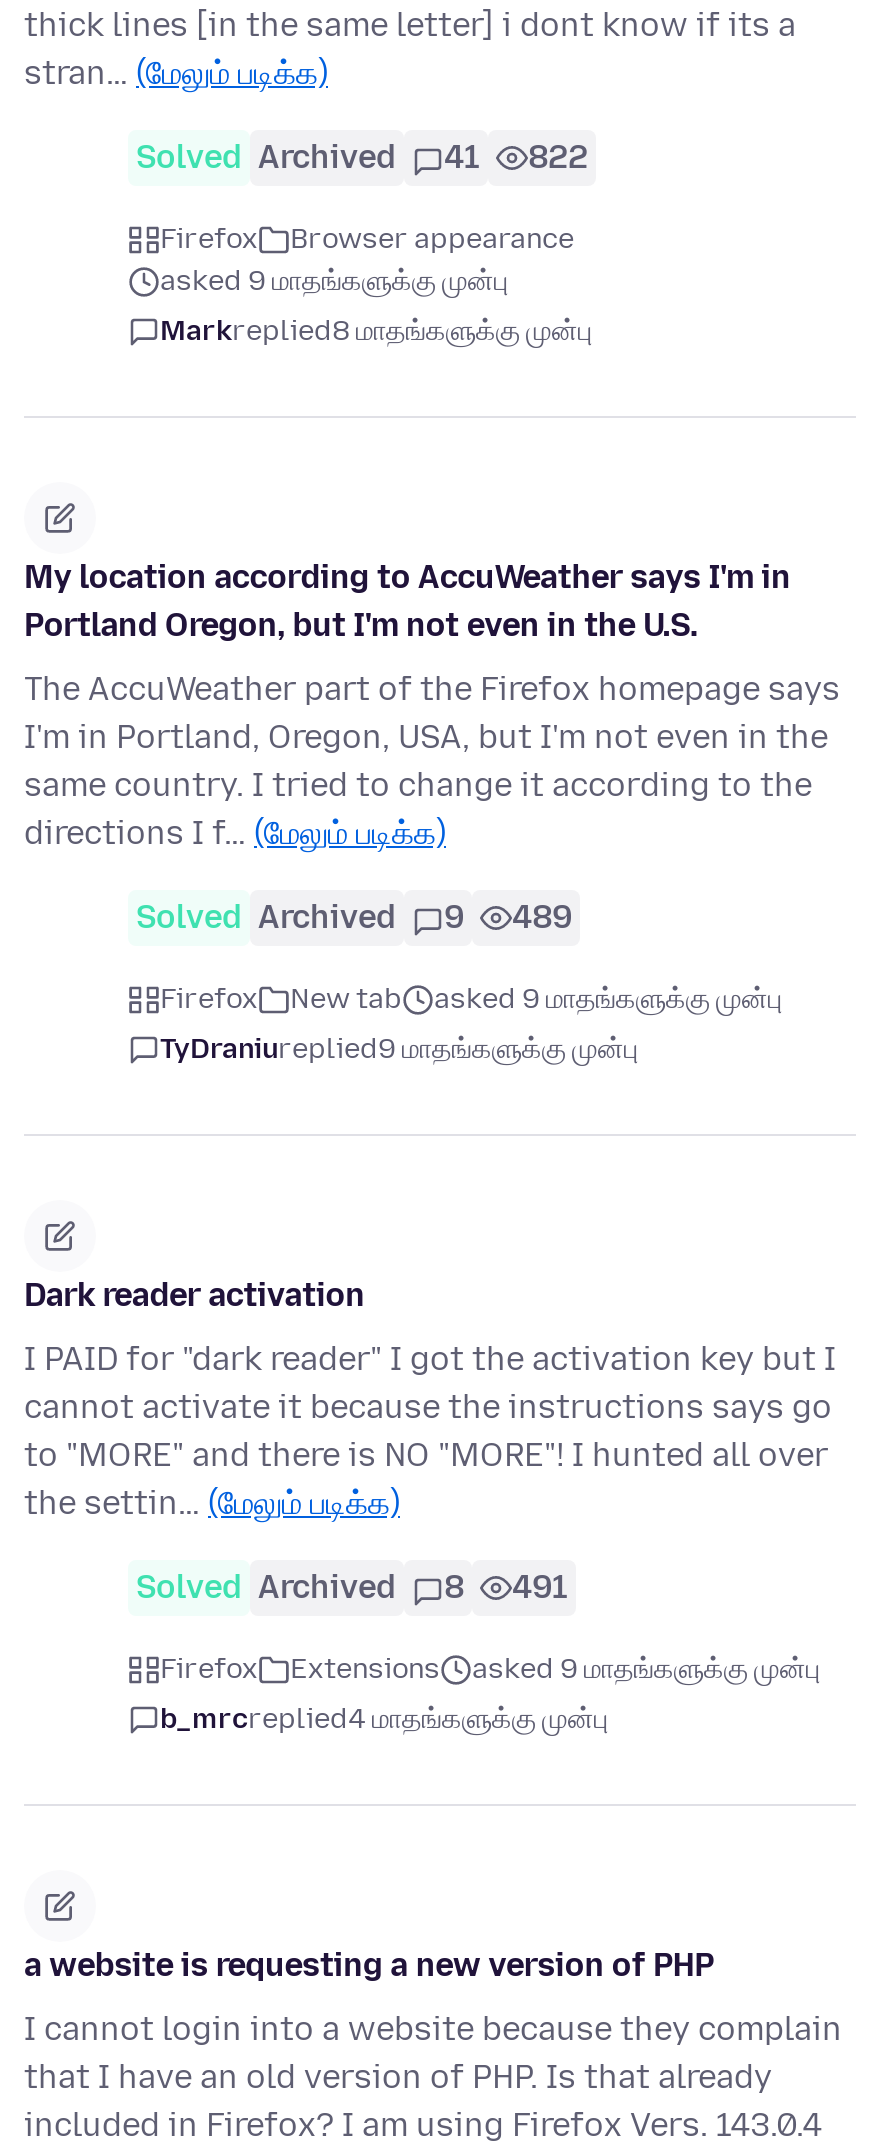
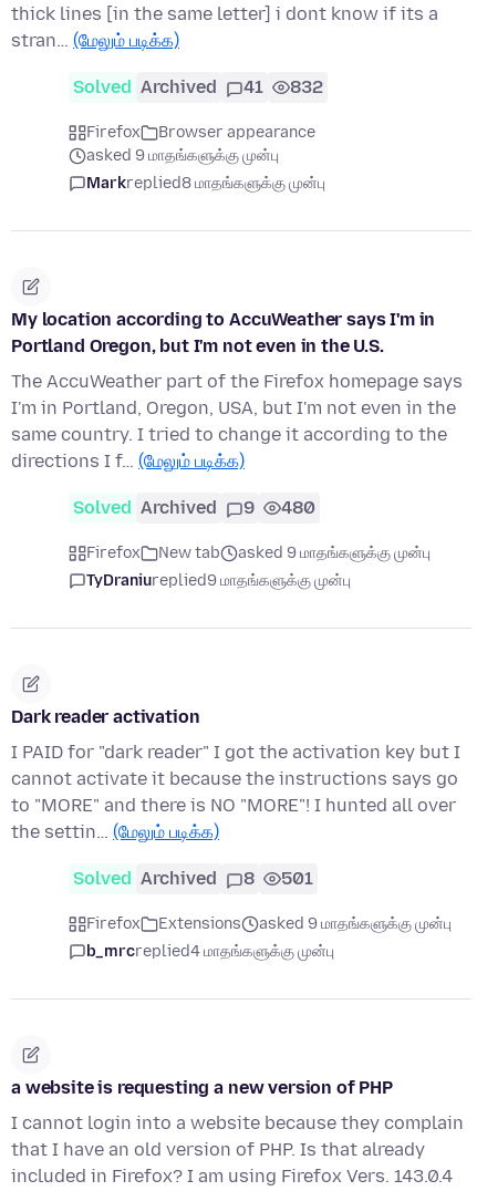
- Solved Archived 41 822
+ Solved Archived 41 832

- Solved Archived 9 489
+ Solved Archived 9 480

- Solved Archived 8 491
+ Solved Archived 8 501
